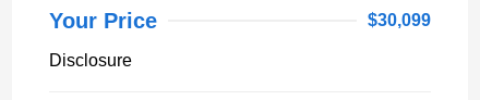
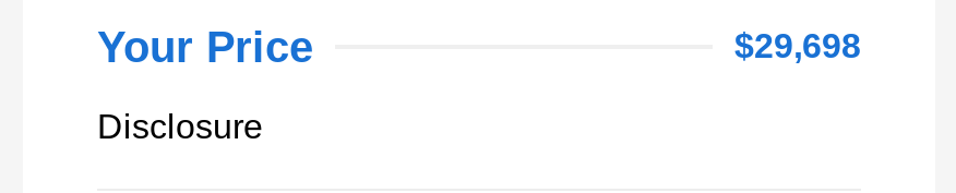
- $30,099
+ $29,698
